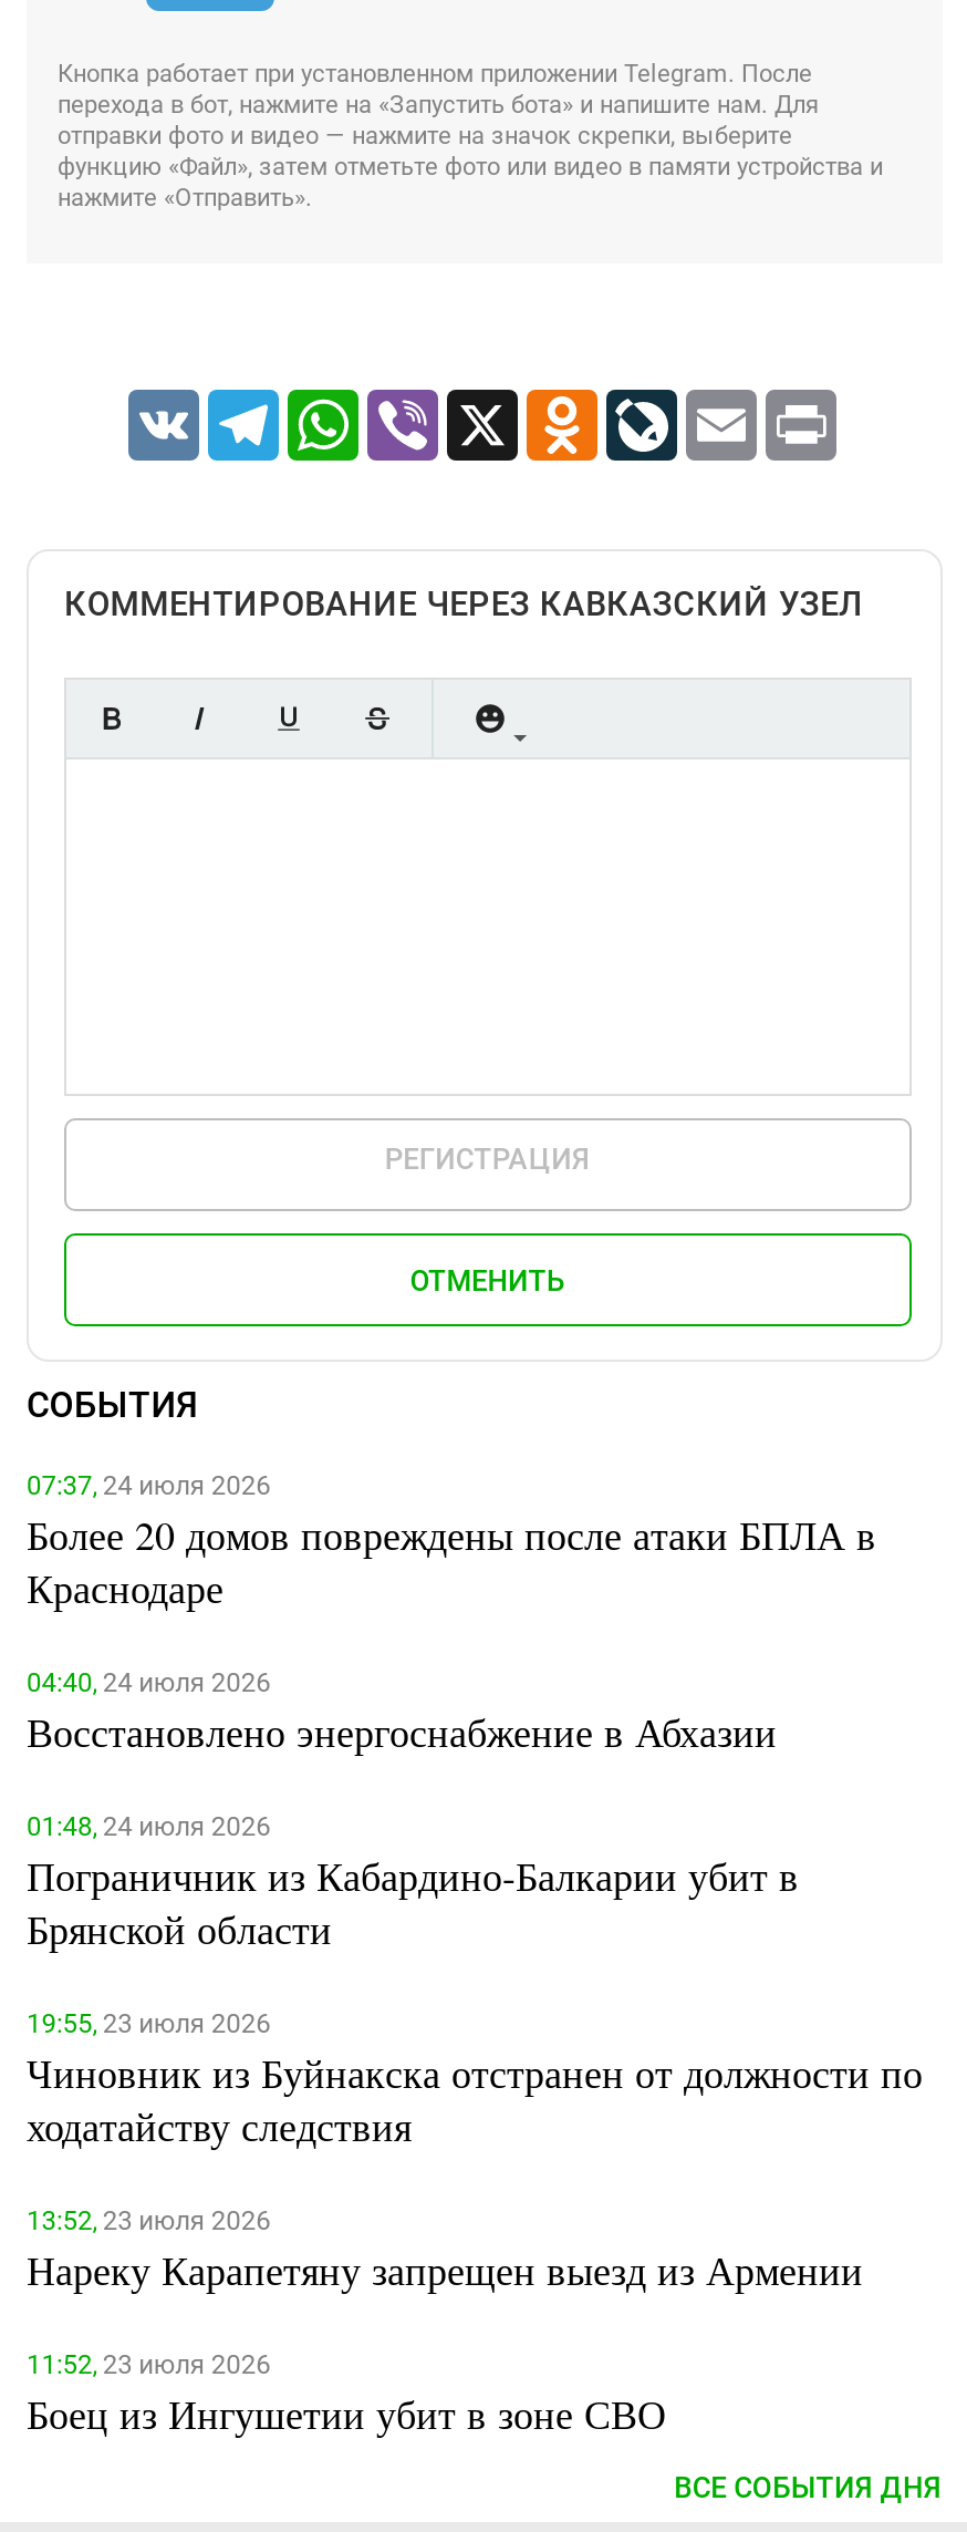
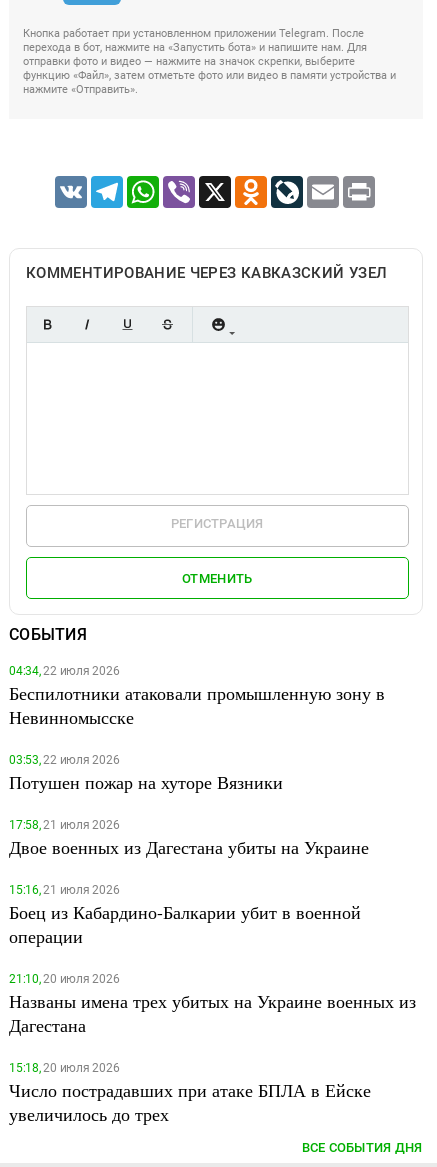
- 07:37, 24 июля 2026
- Более 20 домов повреждены после атаки БПЛА в
- Краснодаре
+ 04:34, 22 июля 2026
+ Беспилотники атаковали промышленную зону в
+ Невинномысске

- 04:40, 24 июля 2026
- Восстановлено энергоснабжение в Абхазии
+ 03:53, 22 июля 2026
+ Потушен пожар на хуторе Вязники

- 01:48, 24 июля 2026
- Пограничник из Кабардино-Балкарии убит в
- Брянской области
+ 17:58, 21 июля 2026
+ Двое военных из Дагестана убиты на Украине

- 19:55, 23 июля 2026
- Чиновник из Буйнакска отстранен от должности по
- ходатайству следствия
+ 15:16, 21 июля 2026
+ Боец из Кабардино-Балкарии убит в военной
+ операции

- 13:52, 23 июля 2026
- Нареку Карапетяну запрещен выезд из Армении
+ 21:10, 20 июля 2026
+ Названы имена трех убитых на Украине военных из
+ Дагестана

- 11:52, 23 июля 2026
- Боец из Ингушетии убит в зоне СВО
+ 15:18, 20 июля 2026
+ Число пострадавших при атаке БПЛА в Ейске
+ увеличилось до трех
